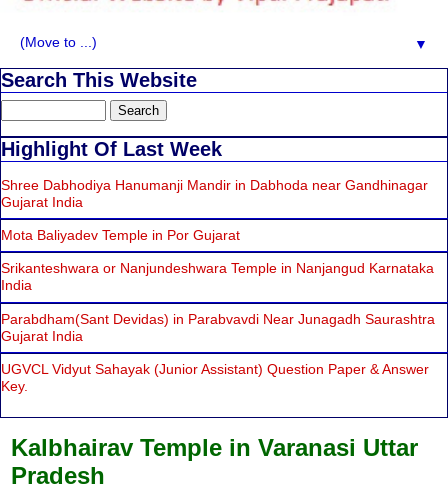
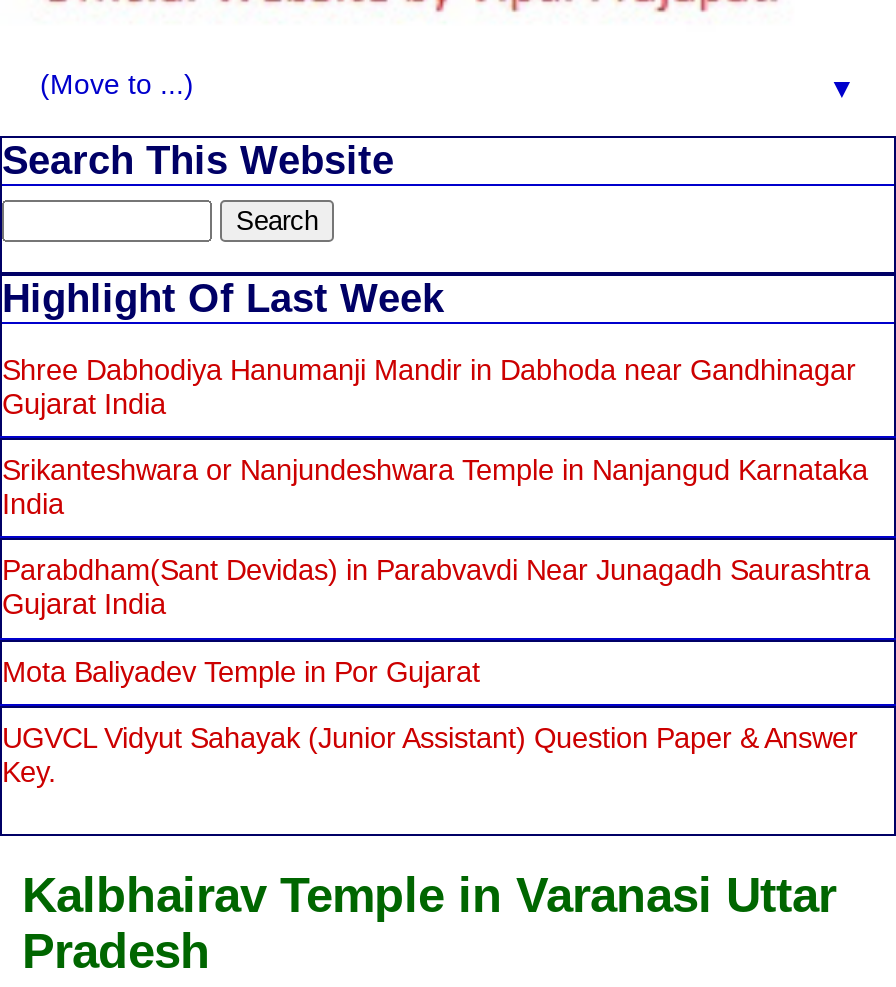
moved down: Mota Baliyadev Temple in Por Gujarat

moved up: Srikanteshwara or Nanjundeshwara Temple in Nanjangud Karnataka | India | Parabdham(Sant Devidas) in Parabvavdi Near Junagadh Saurashtra | Gujarat India
